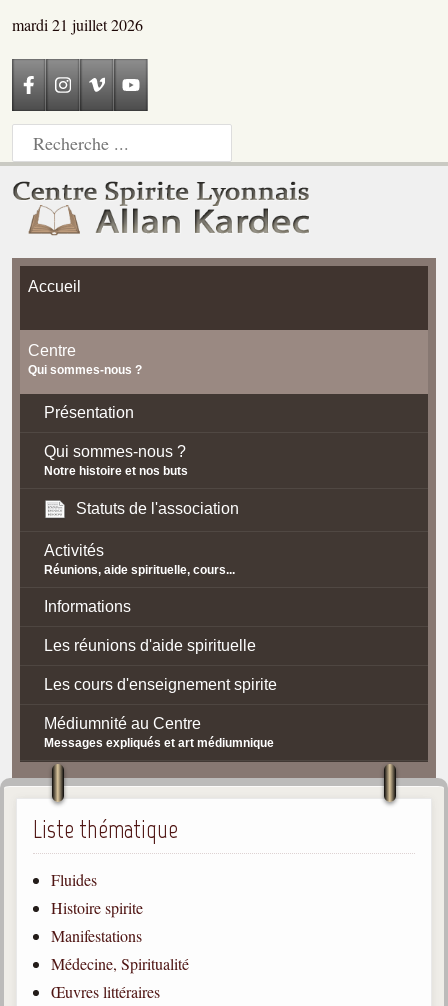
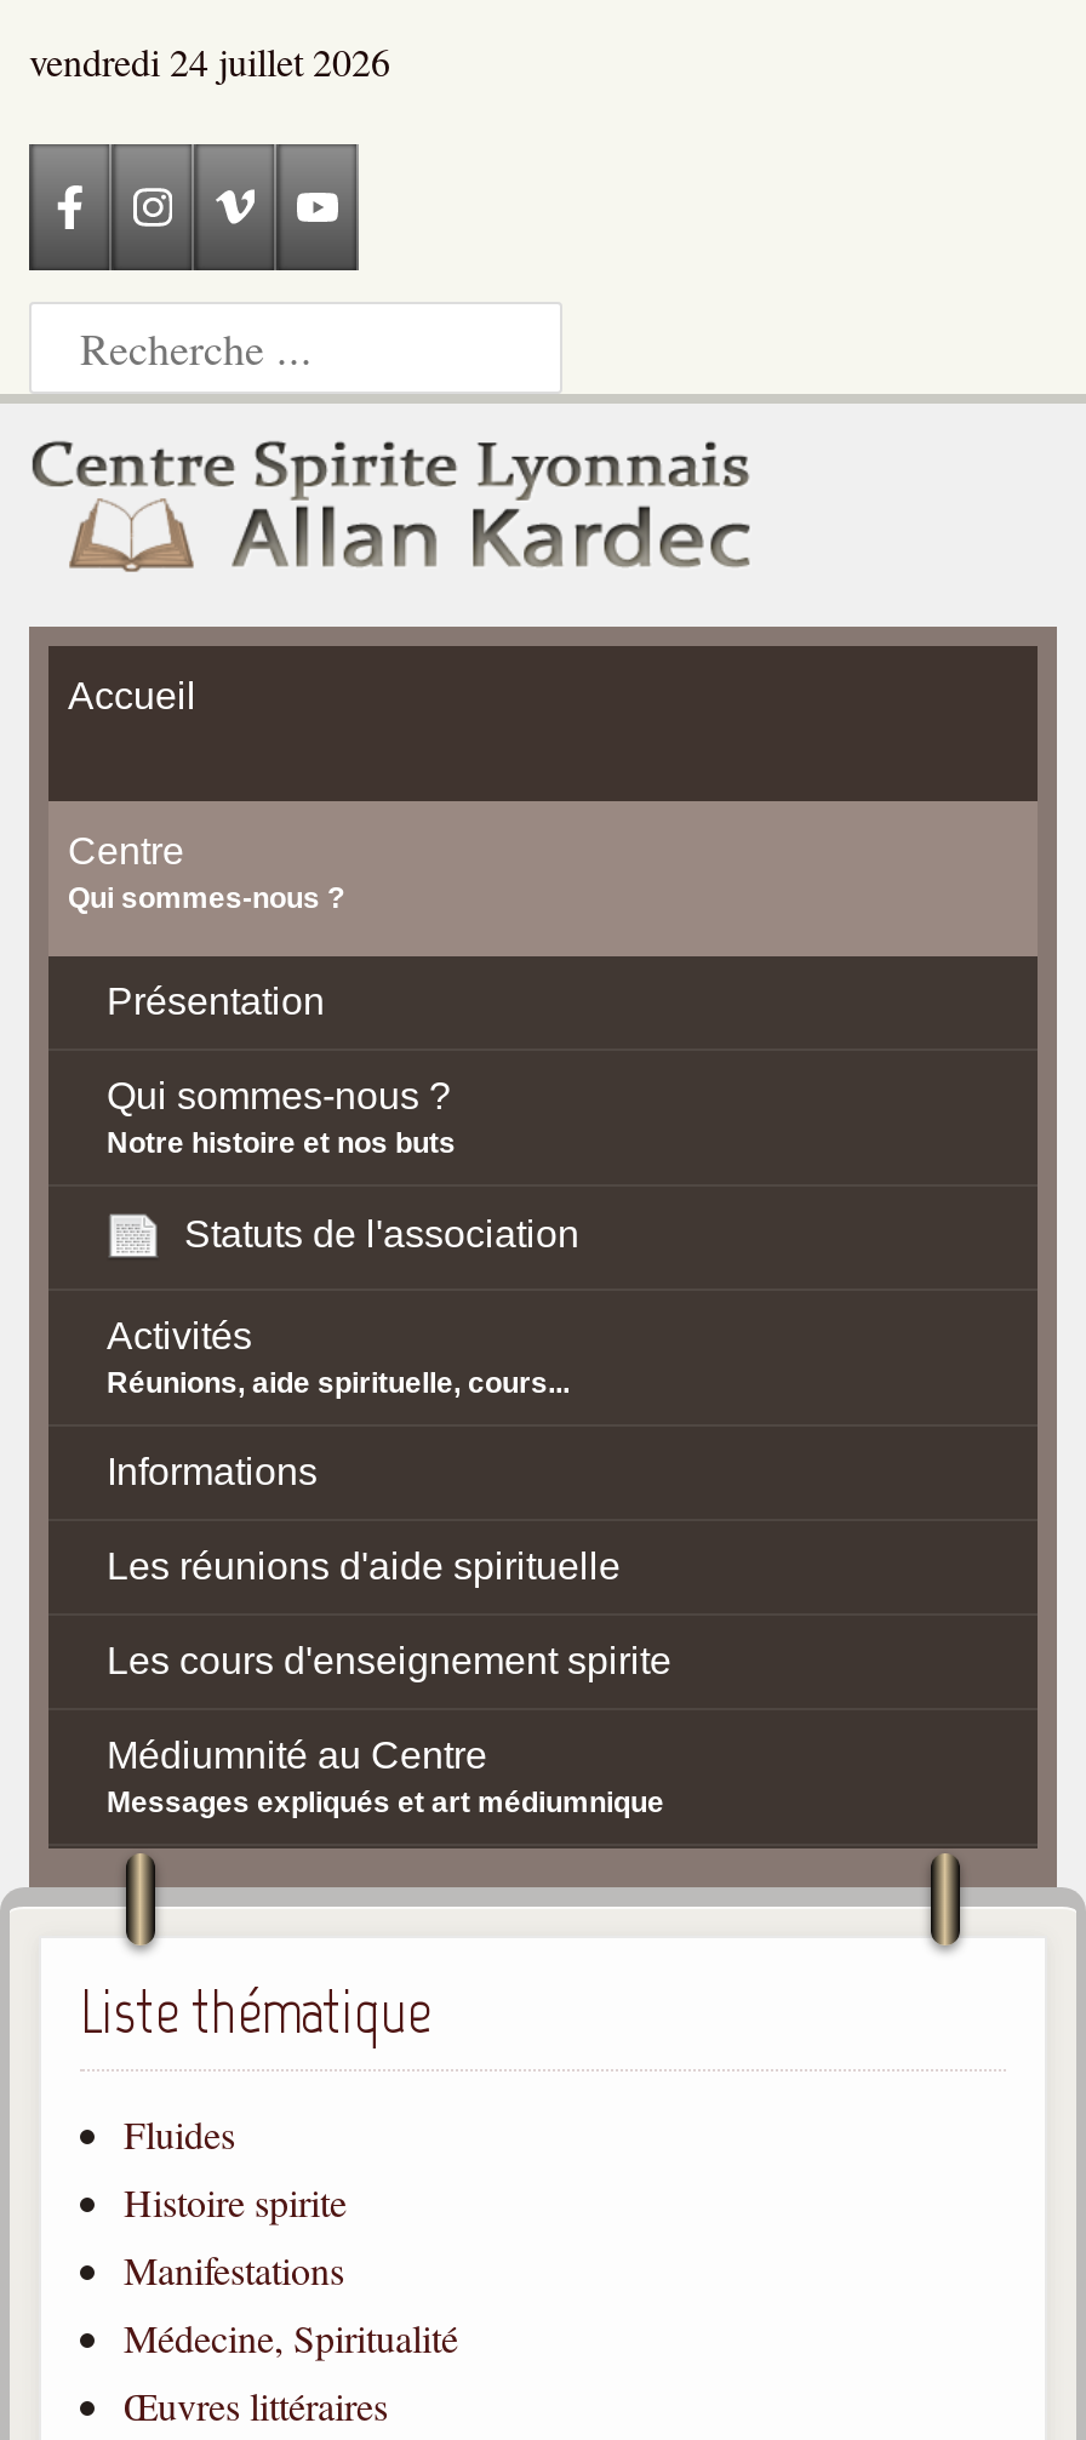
- mardi 21 juillet 2026
+ vendredi 24 juillet 2026
